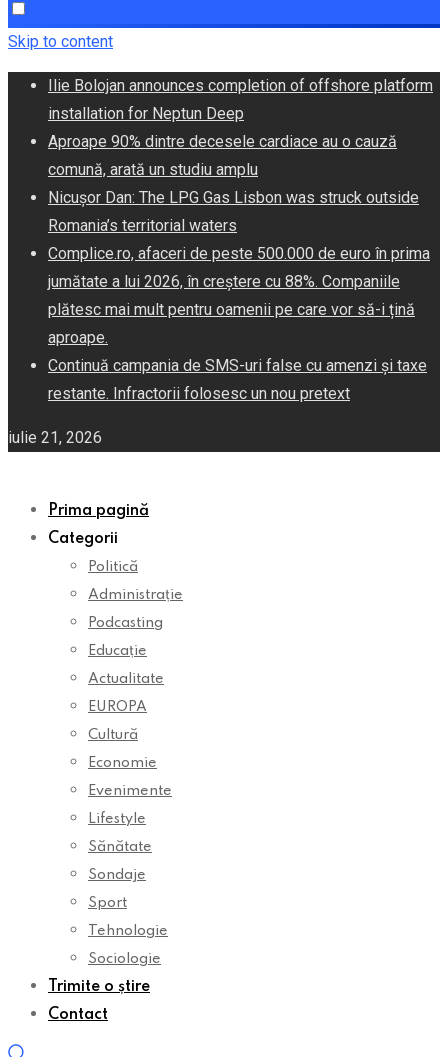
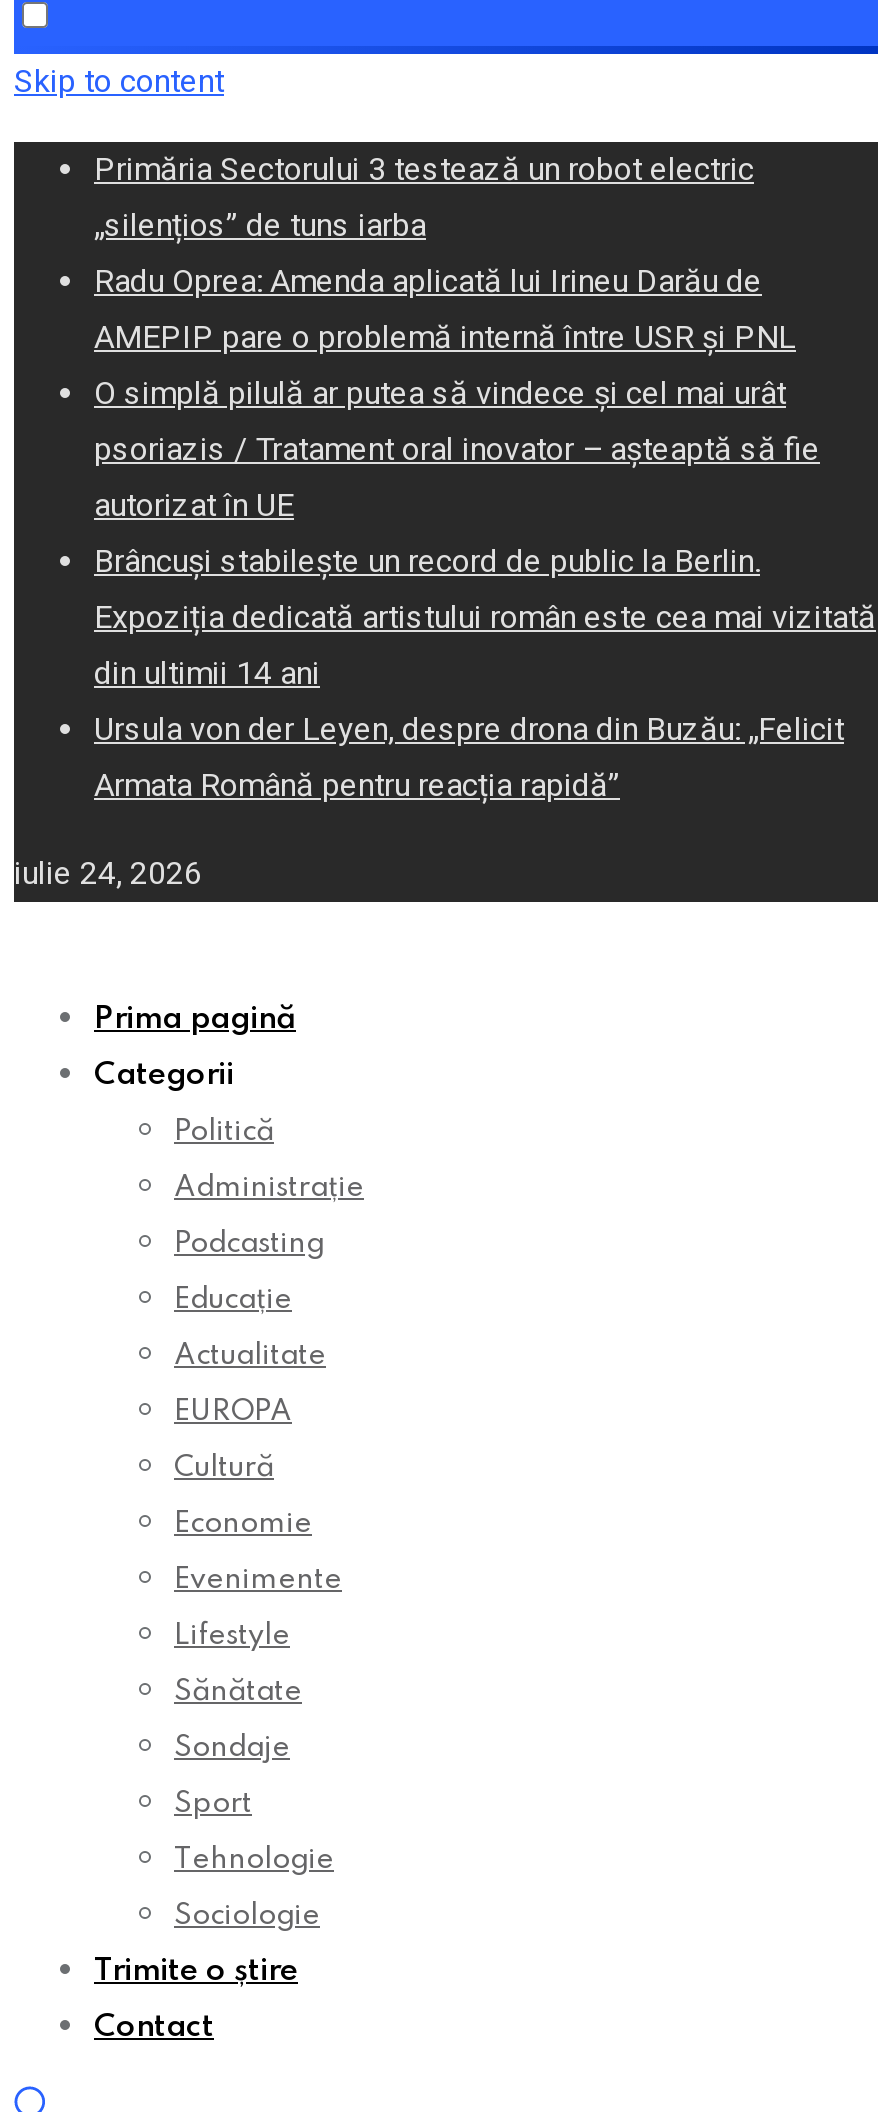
- Ilie Bolojan announces completion of offshore platform
+ Primăria Sectorului 3 testează un robot electric

- installation for Neptun Deep
+ „silențios” de tuns iarba

- Aproape 90% dintre decesele cardiace au o cauză
+ Radu Oprea: Amenda aplicată lui Irineu Darău de

- comună, arată un studiu amplu
+ AMEPIP pare o problemă internă între USR și PNL

- Nicușor Dan: The LPG Gas Lisbon was struck outside
+ O simplă pilulă ar putea să vindece și cel mai urât

- Romania’s territorial waters
+ psoriazis / Tratament oral inovator – așteaptă să fie

- Complice.ro, afaceri de peste 500.000 de euro în prima
+ autorizat în UE

- jumătate a lui 2026, în creștere cu 88%. Companiile
+ Brâncuși stabilește un record de public la Berlin.

- plătesc mai mult pentru oamenii pe care vor să-i țină
+ Expoziția dedicată artistului român este cea mai vizitată

- aproape.
+ din ultimii 14 ani

- Continuă campania de SMS-uri false cu amenzi și taxe
+ Ursula von der Leyen, despre drona din Buzău: „Felicit

- restante. Infractorii folosesc un nou pretext
+ Armata Română pentru reacția rapidă”

- iulie 21, 2026
+ iulie 24, 2026
